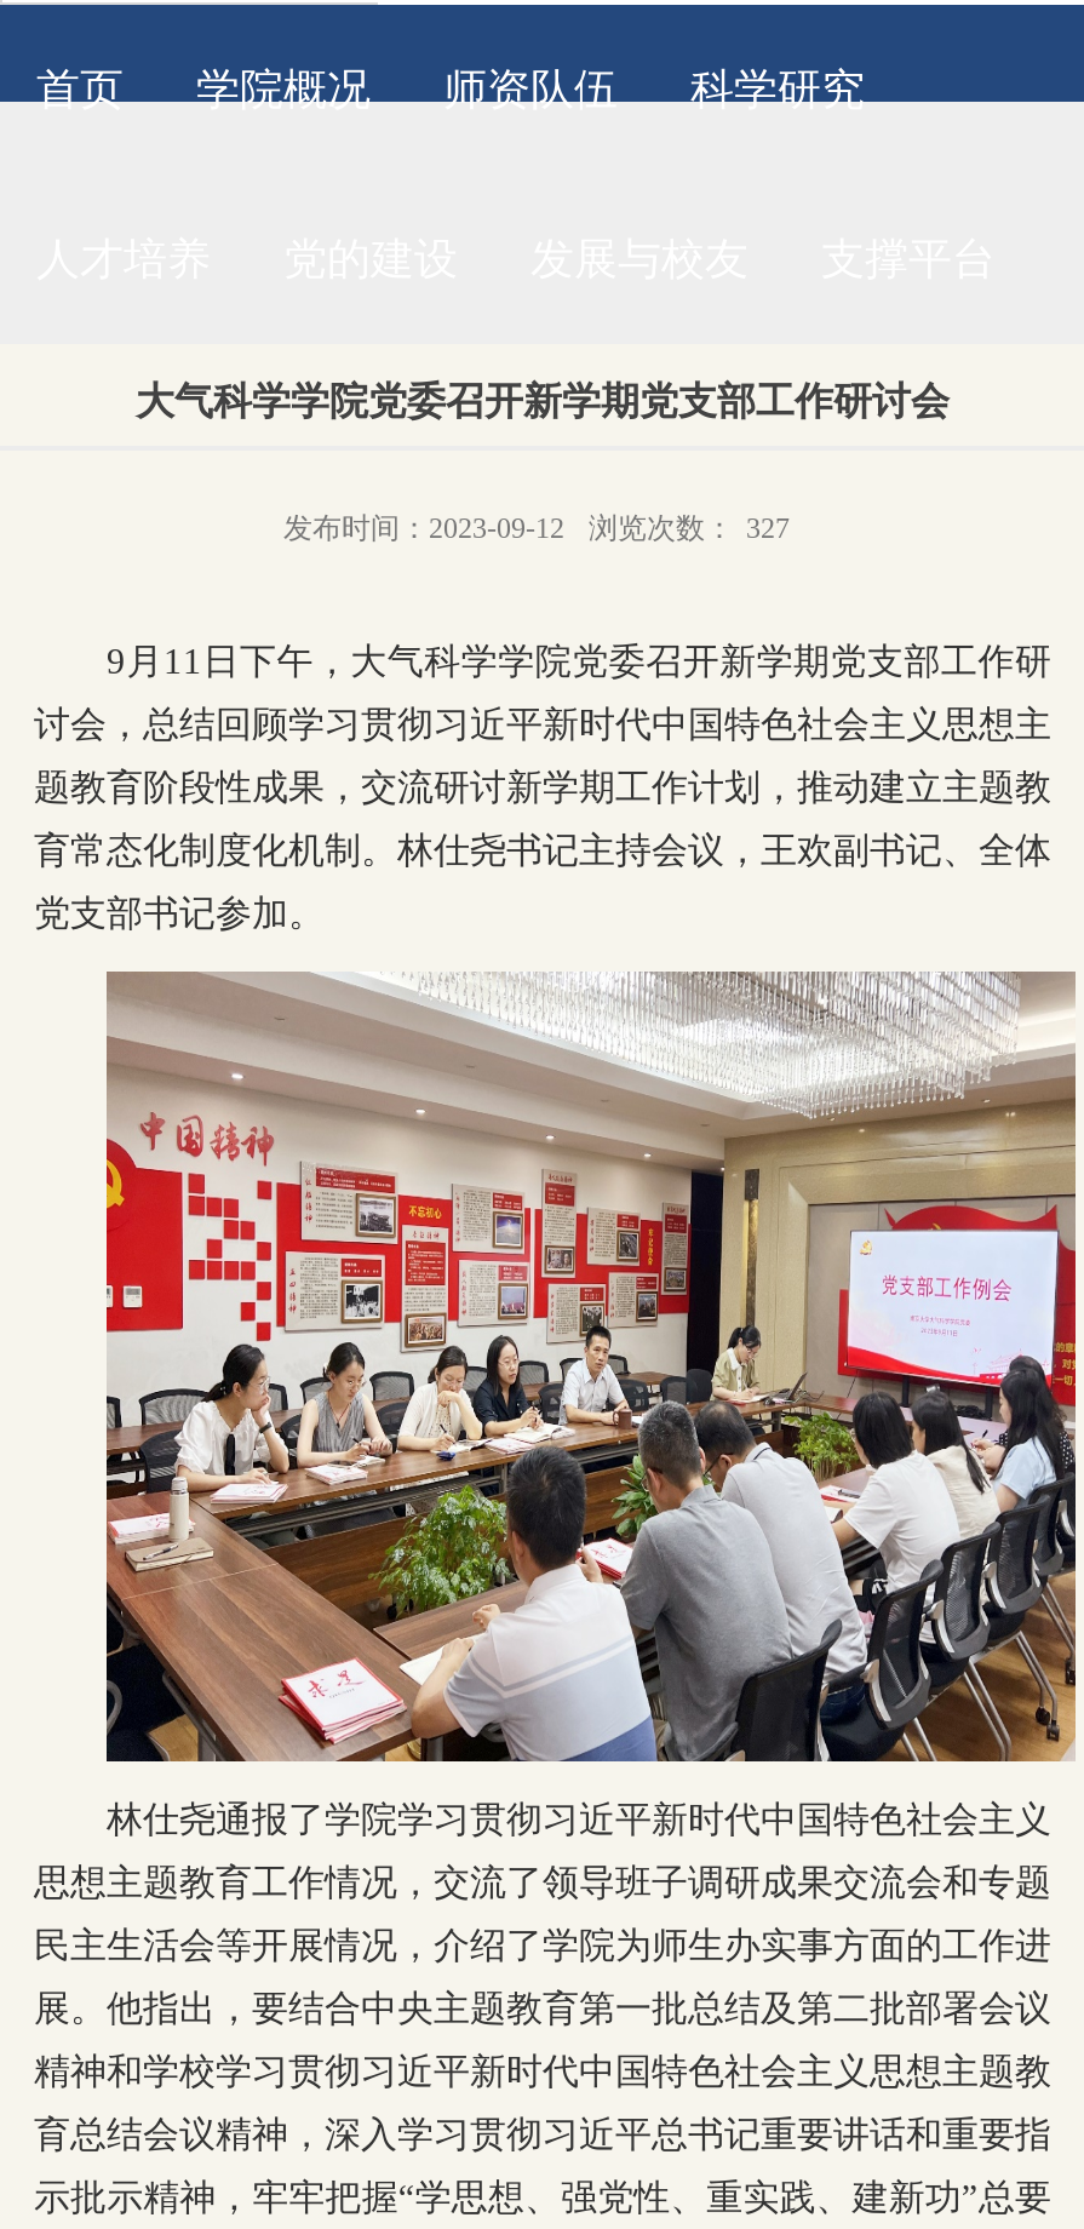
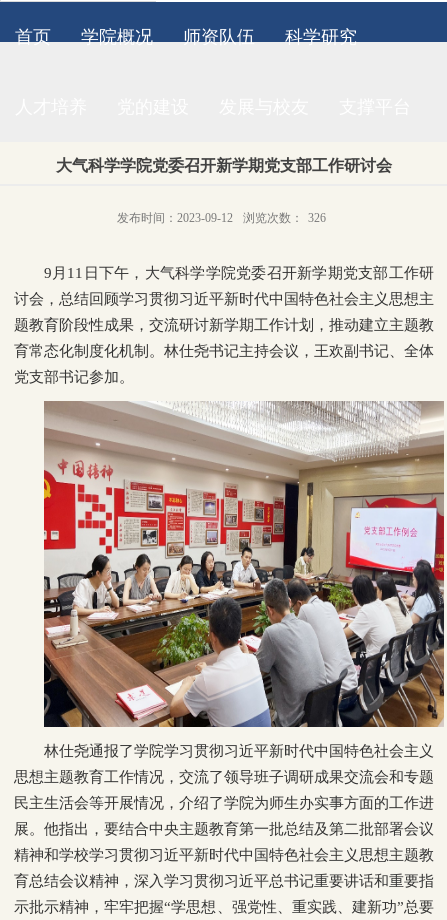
- 发布时间：2023-09-12 浏览次数： 327
+ 发布时间：2023-09-12 浏览次数： 326
